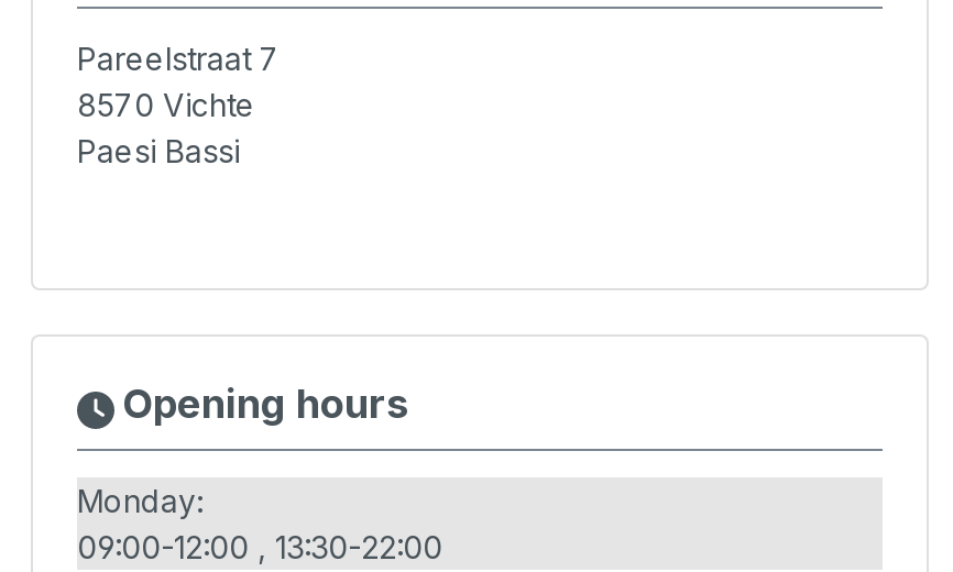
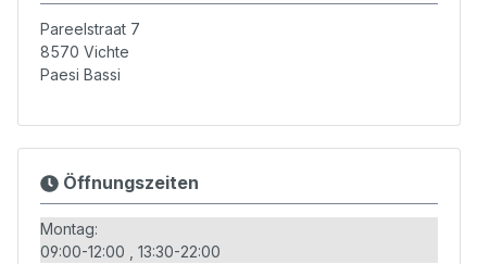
- Opening hours
+ Öffnungszeiten

- Monday:
+ Montag:
